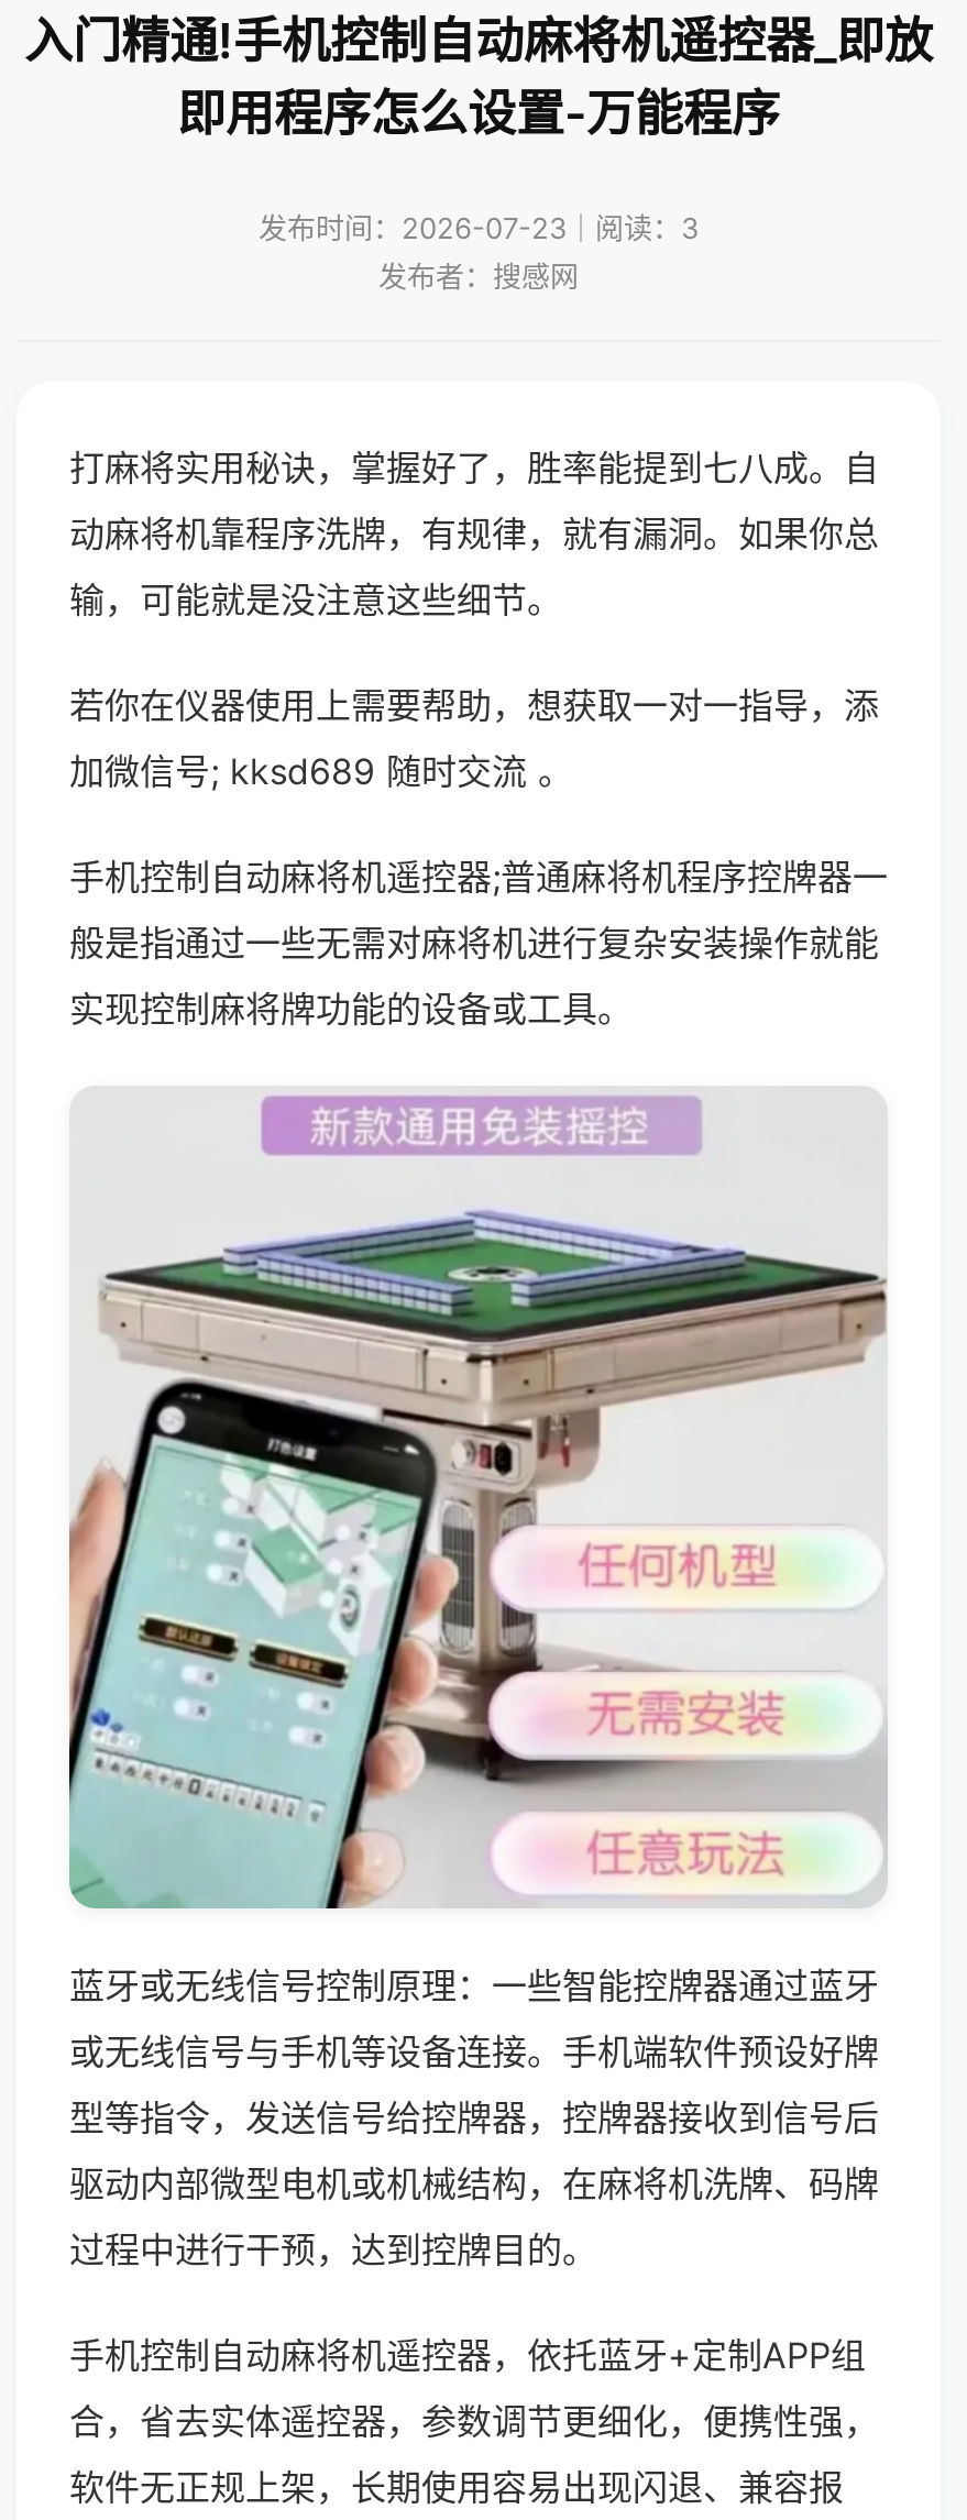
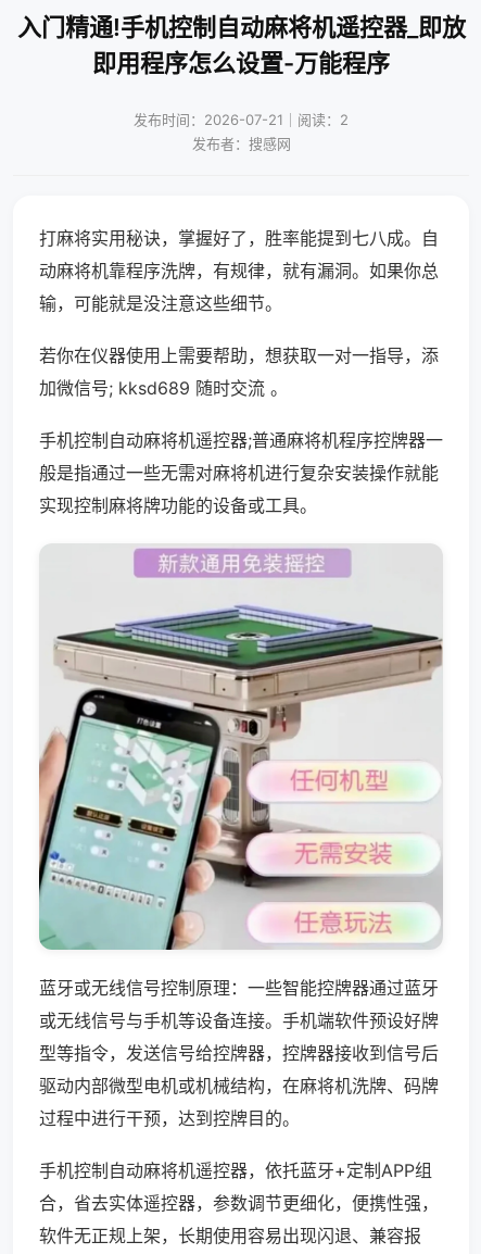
- 发布时间：2026-07-23｜阅读：3
+ 发布时间：2026-07-21｜阅读：2
